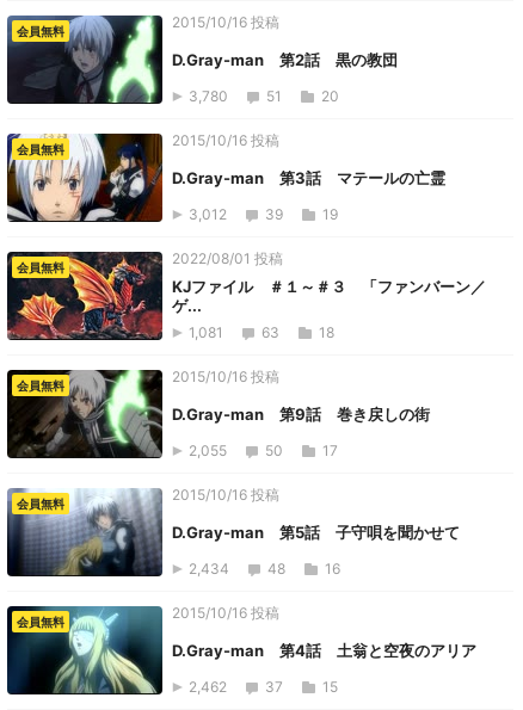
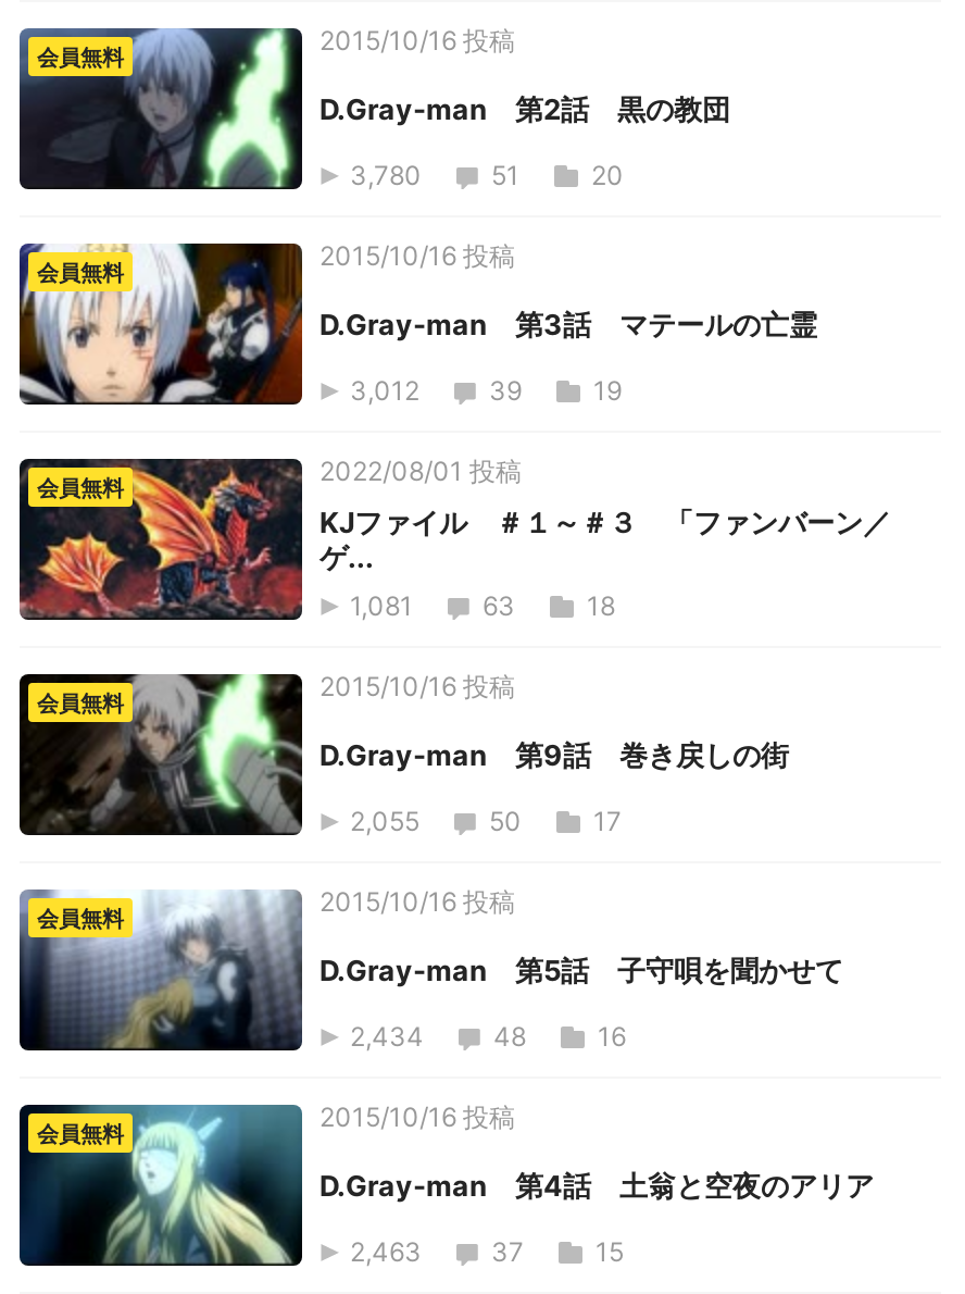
- 2,462
+ 2,463
